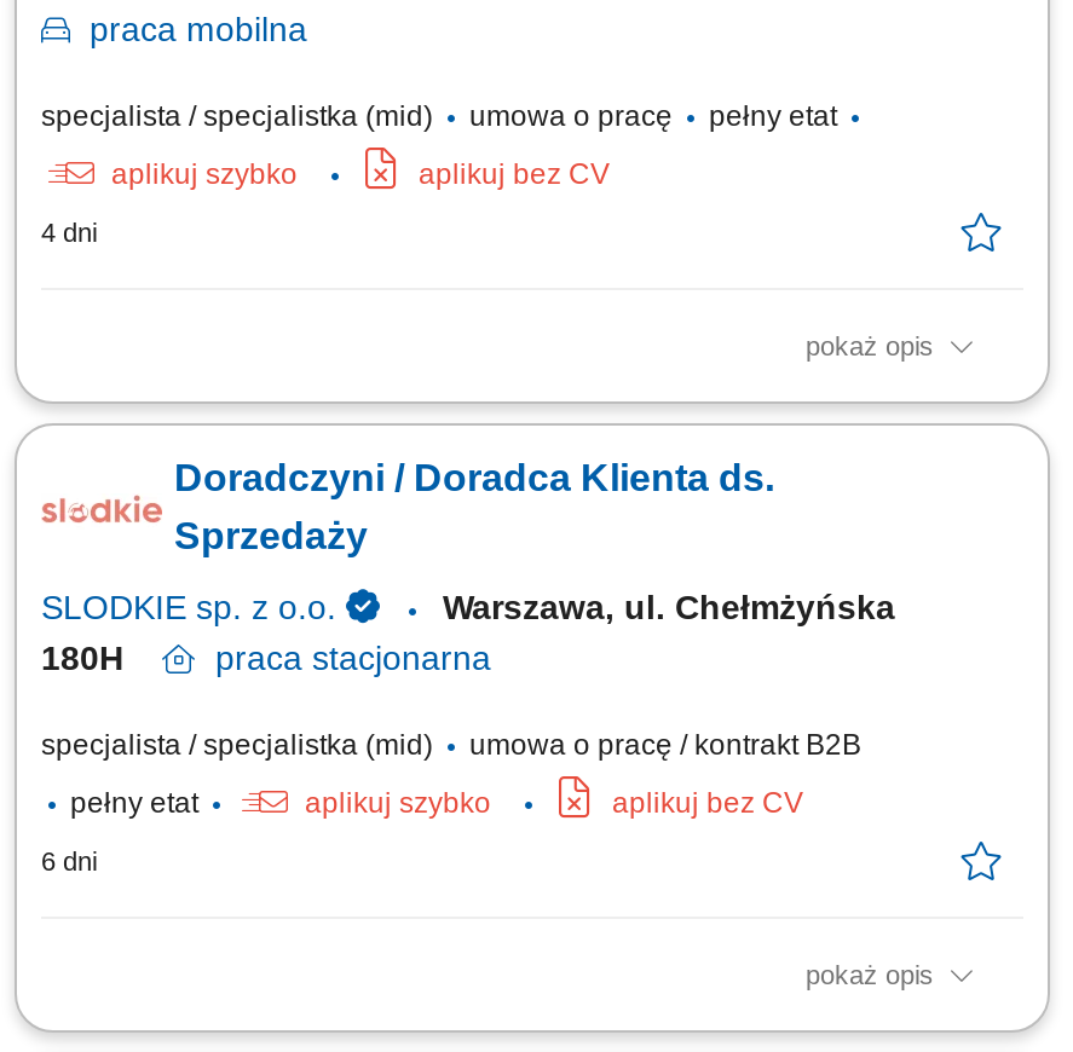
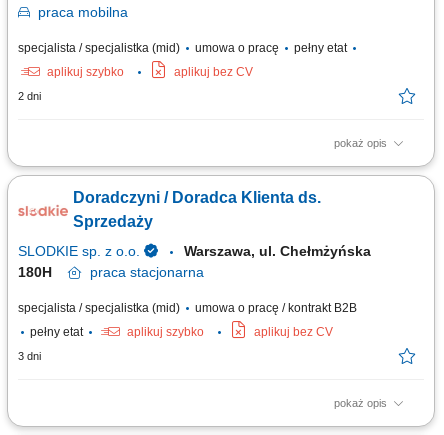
- 4 dni
+ 2 dni

- 6 dni
+ 3 dni
